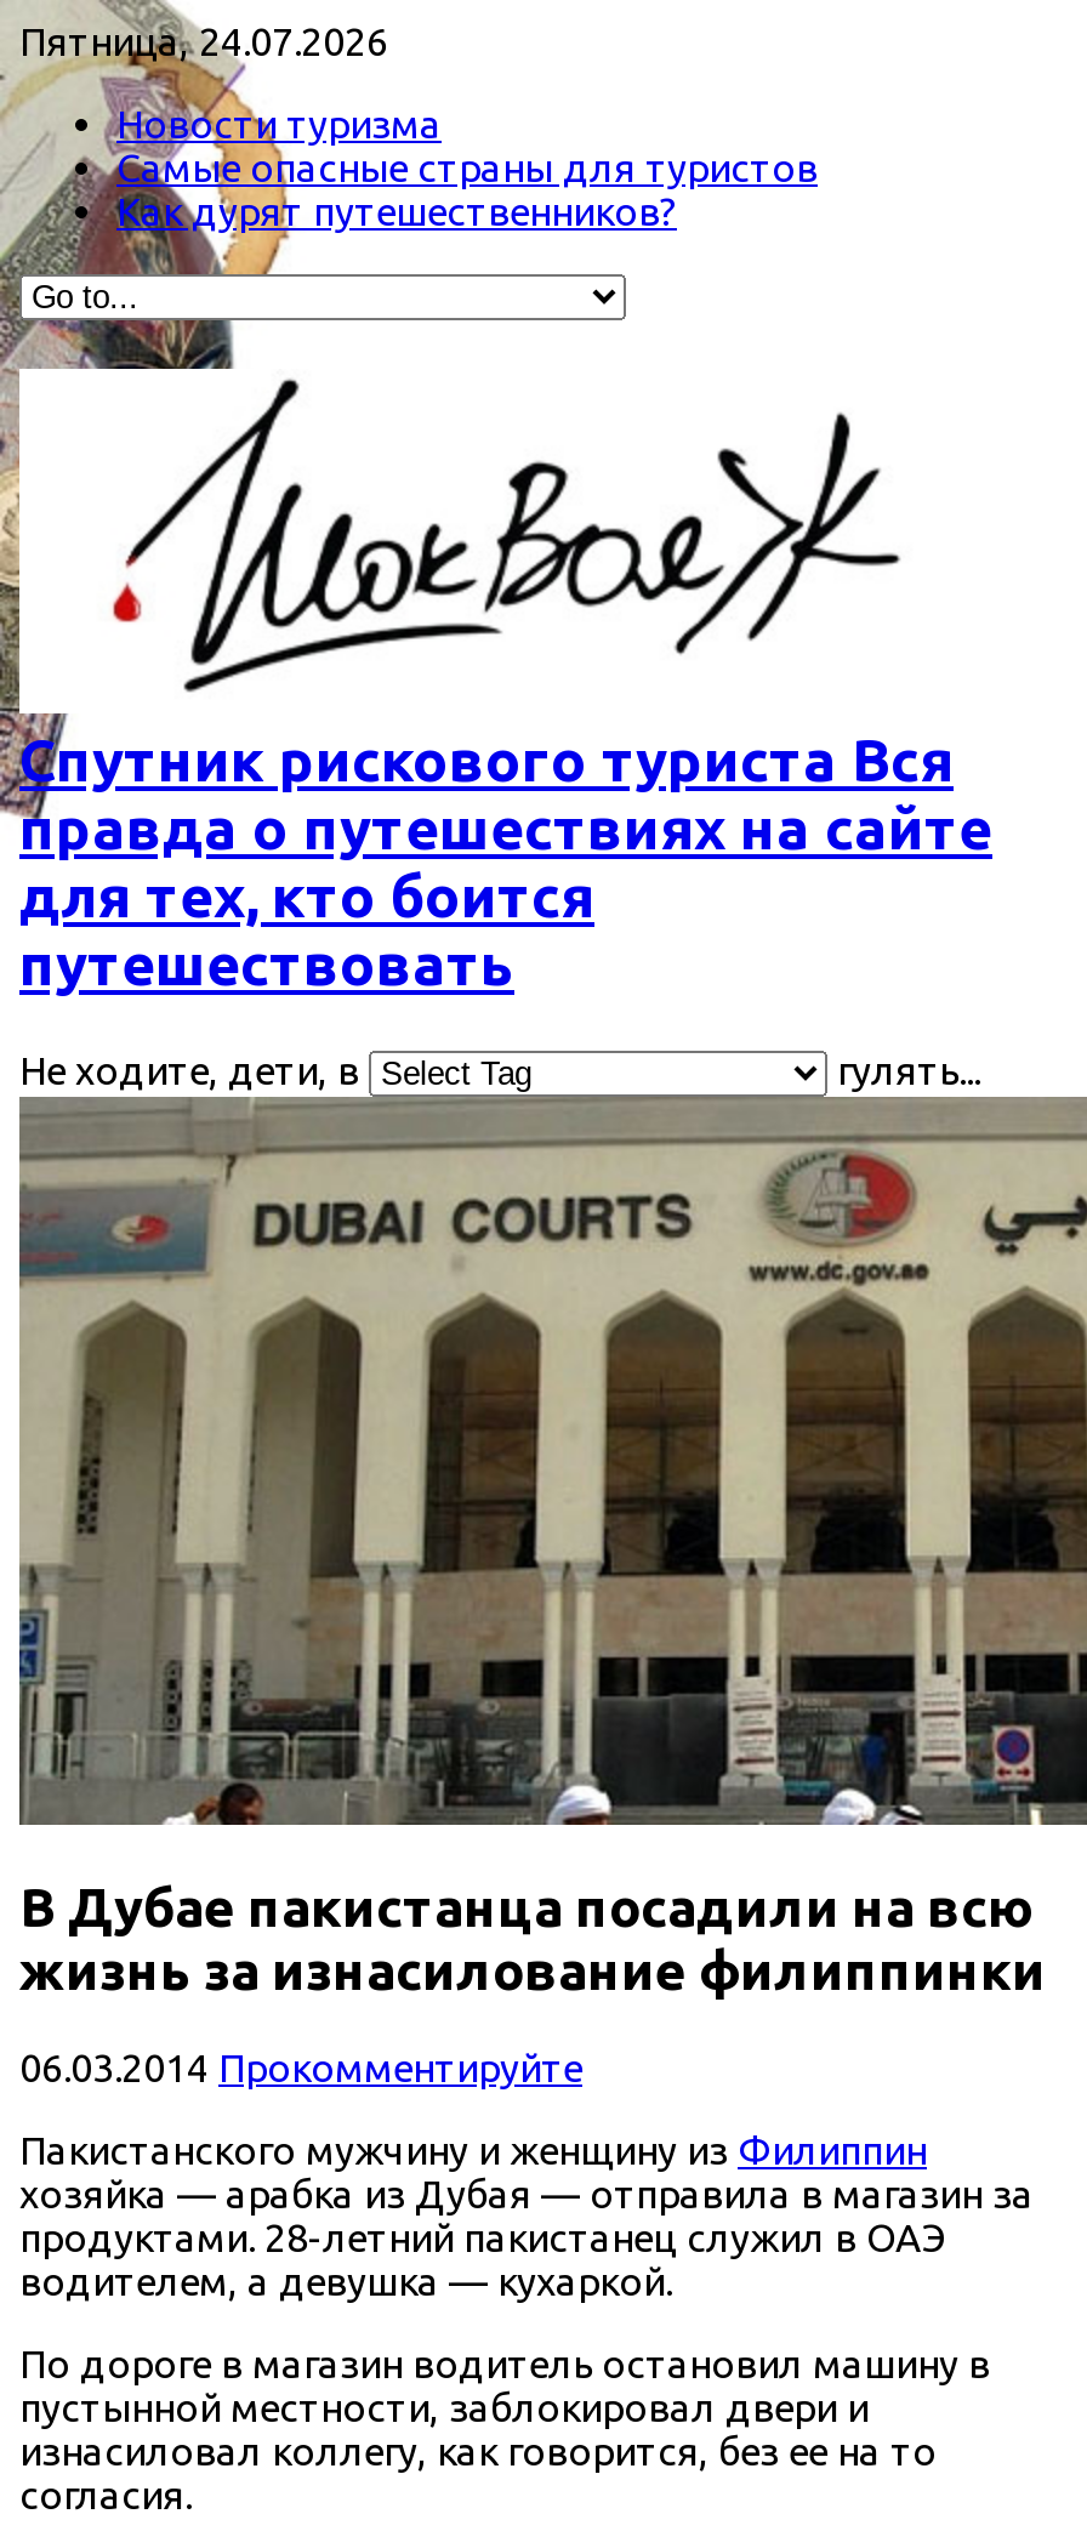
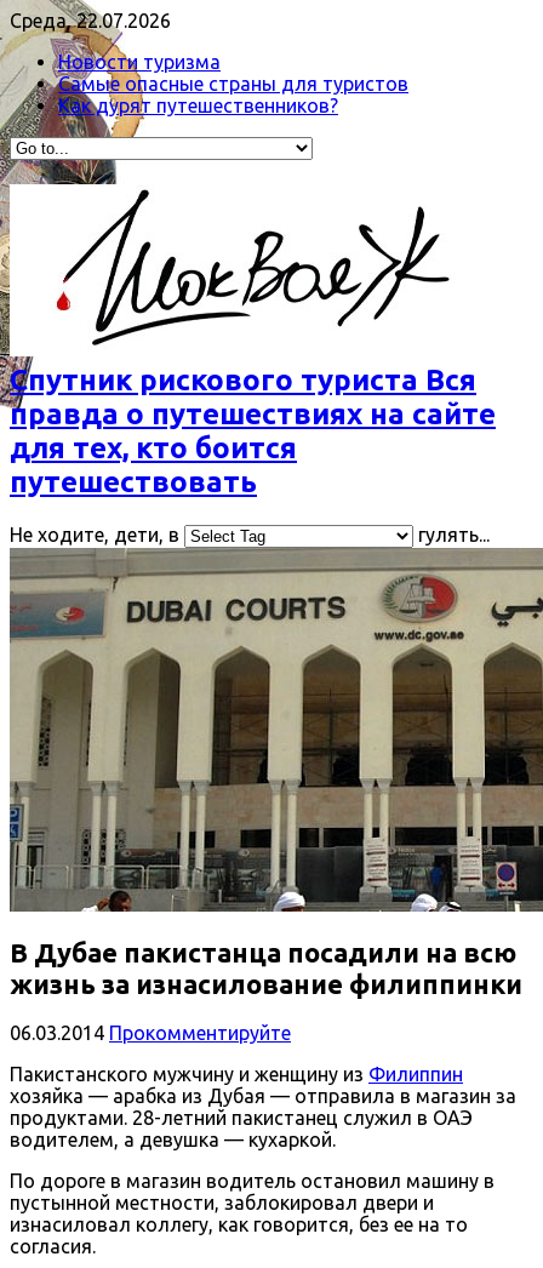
- Пятница, 24.07.2026
+ Среда, 22.07.2026
